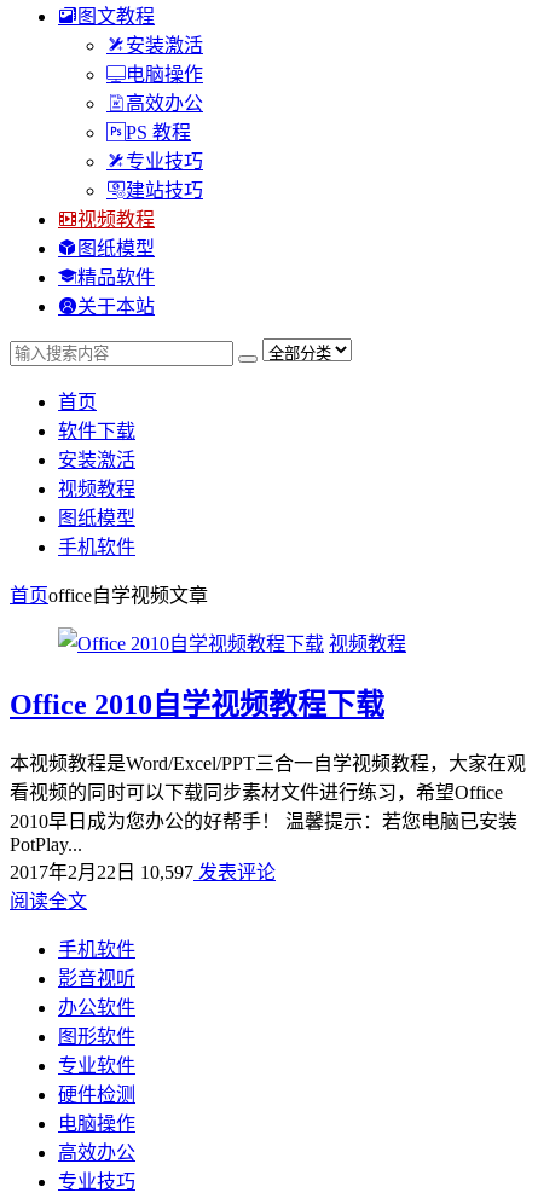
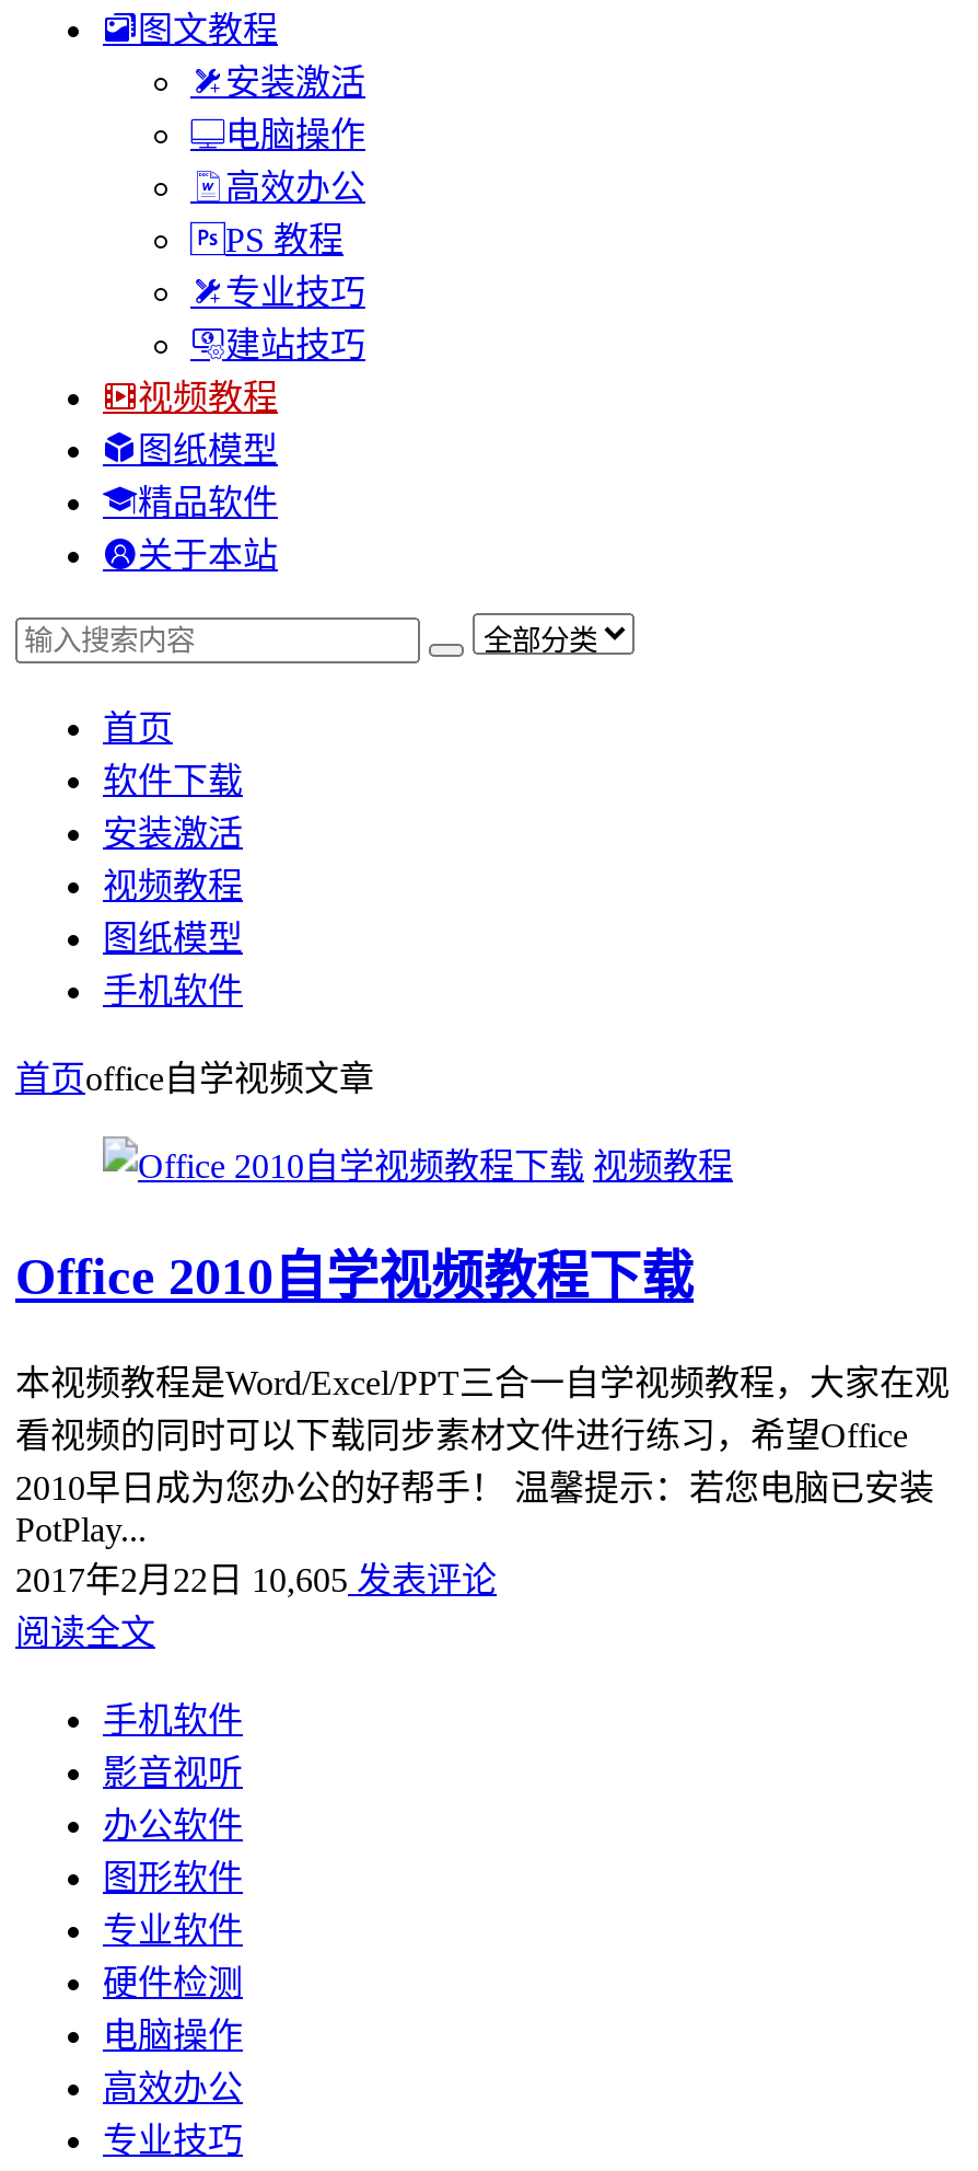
- 2017年2月22日10,597发表评论
+ 2017年2月22日10,605发表评论
